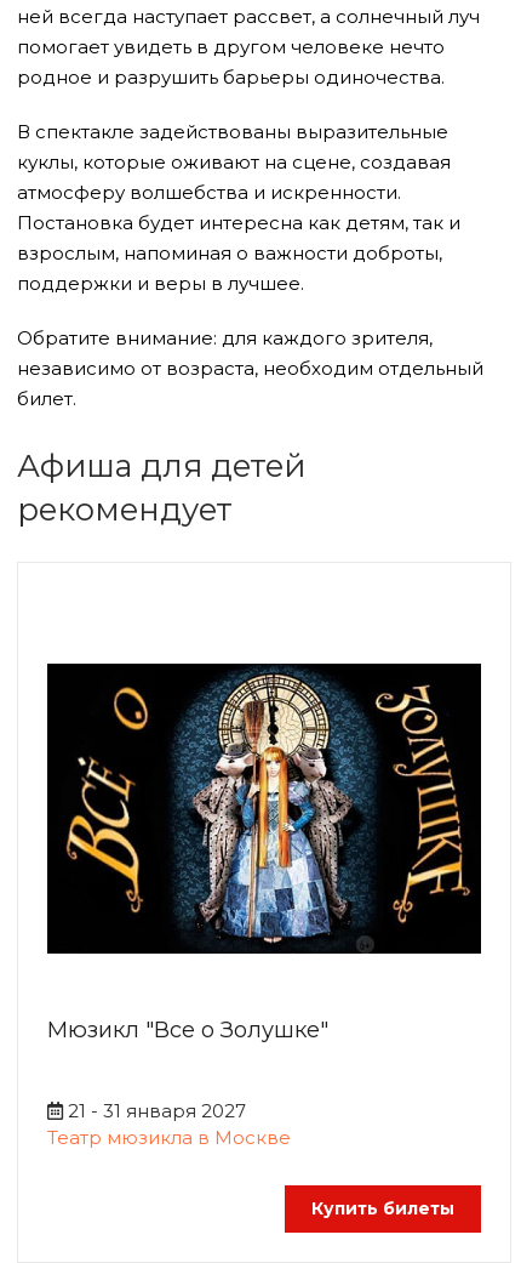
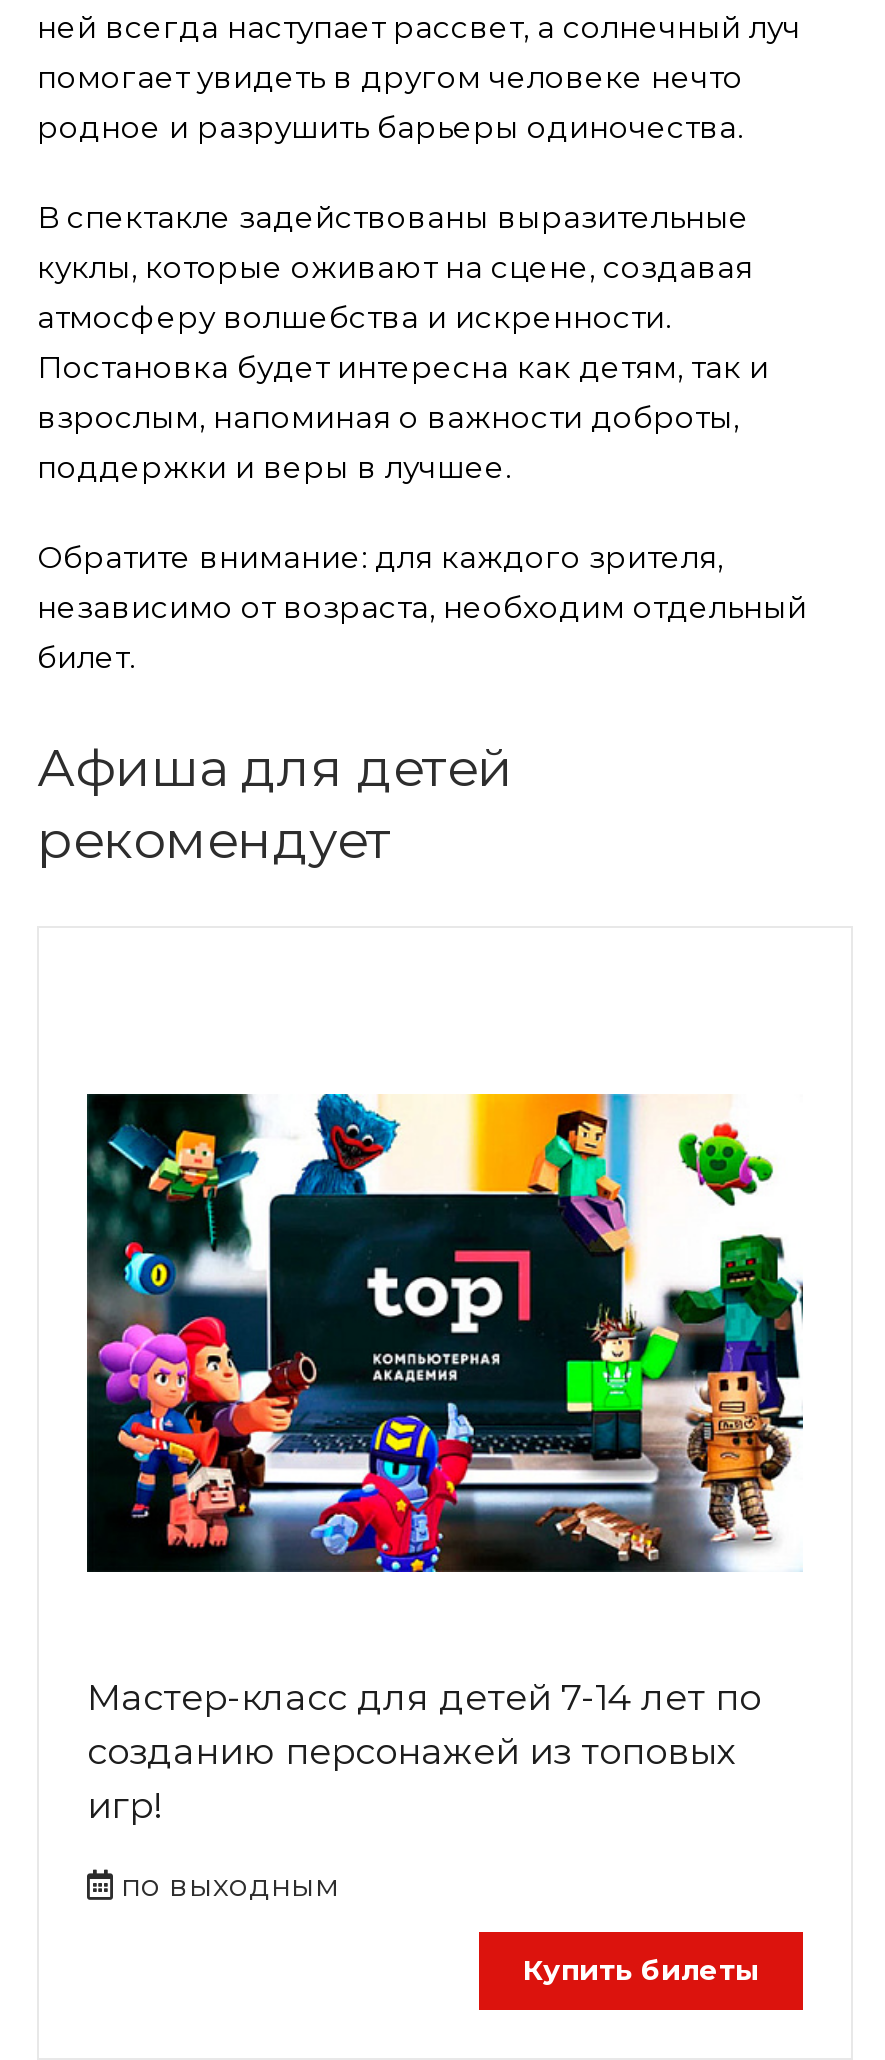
- [image]
+ [image]

- Мюзикл "Все о Золушке"
+ Мастер-класс для детей 7-14 лет по
+ созданию персонажей из топовых
+ игр!

- 21 - 31 января 2027
- Театр мюзикла в Москве
+ по выходным
